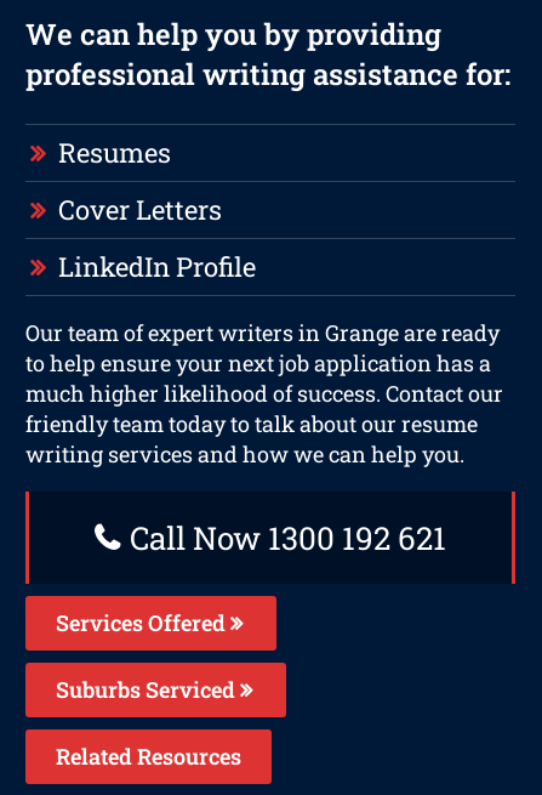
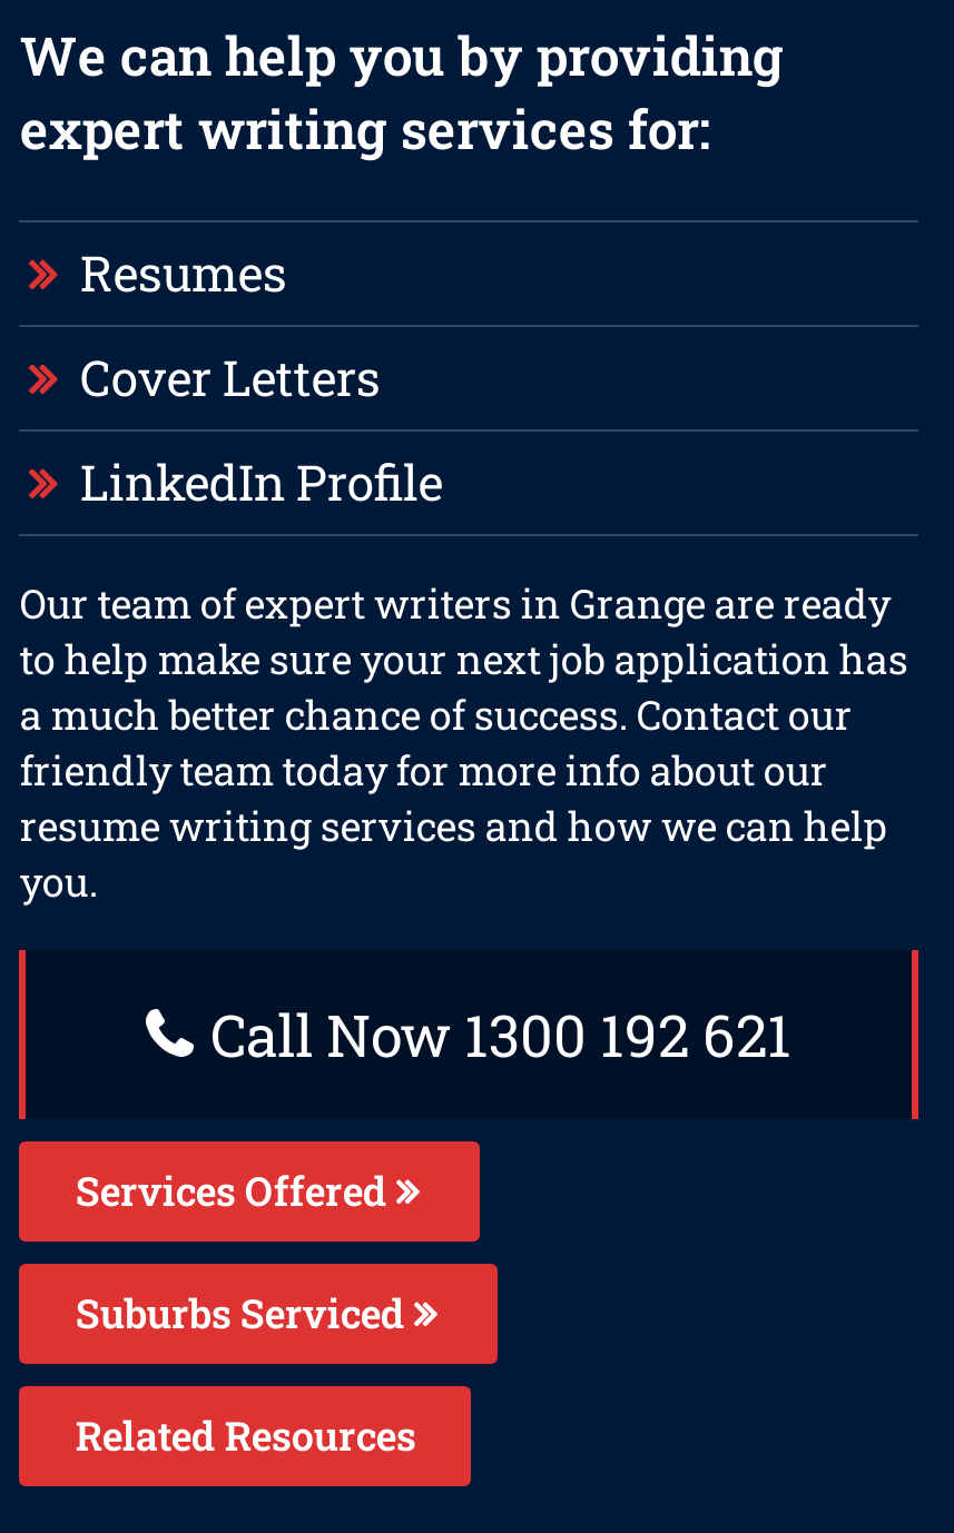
- professional writing assistance for:
+ expert writing services for:

- to help ensure your next job application has a
- much higher likelihood of success. Contact our
- friendly team today to talk about our resume
- writing services and how we can help you.
+ to help make sure your next job application has
+ a much better chance of success. Contact our
+ friendly team today for more info about our
+ resume writing services and how we can help
+ you.
